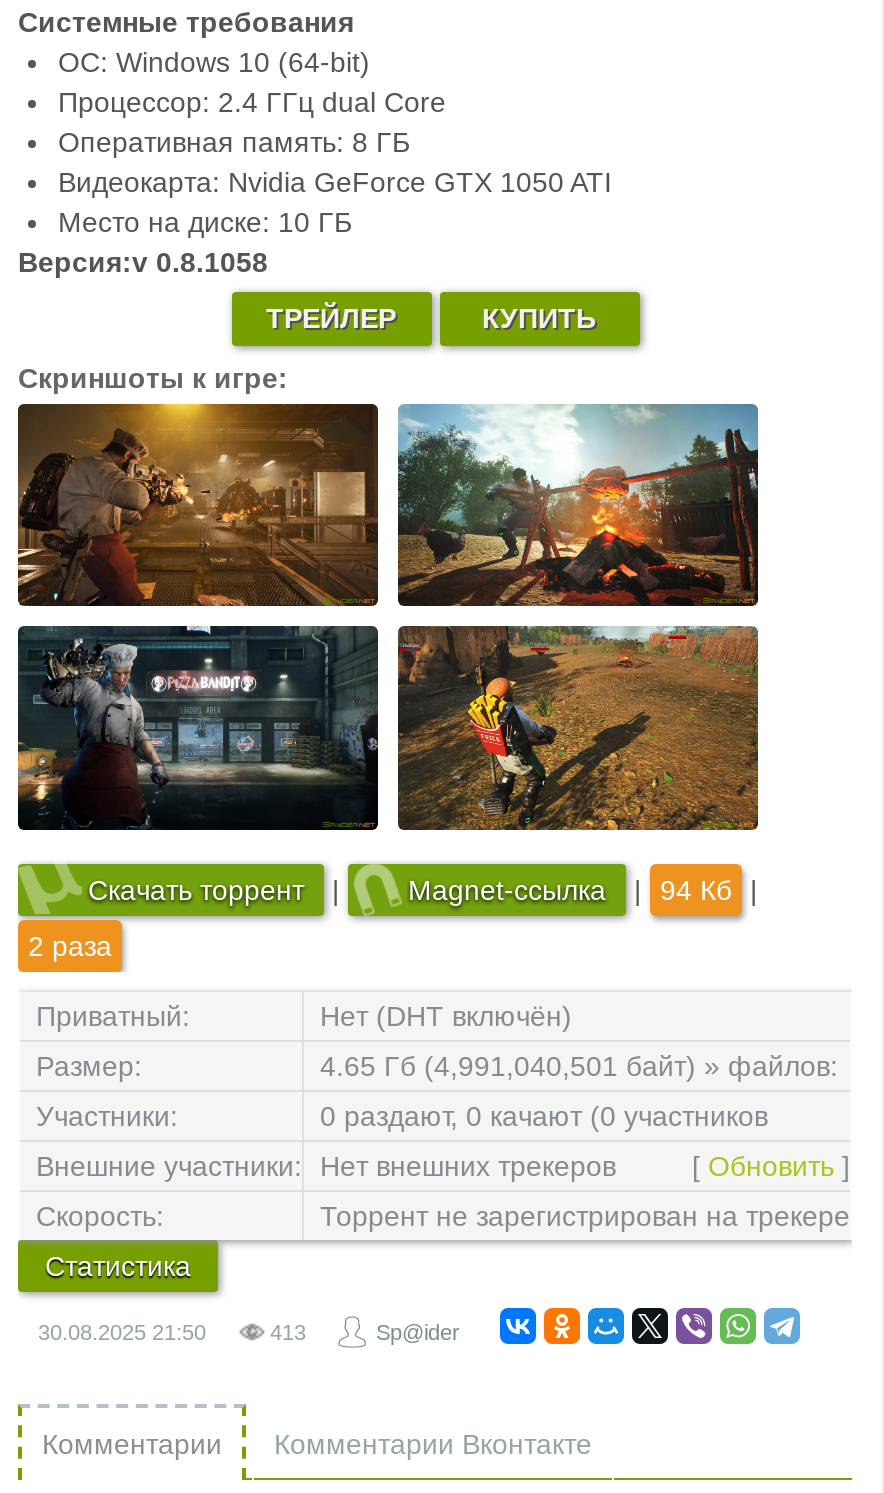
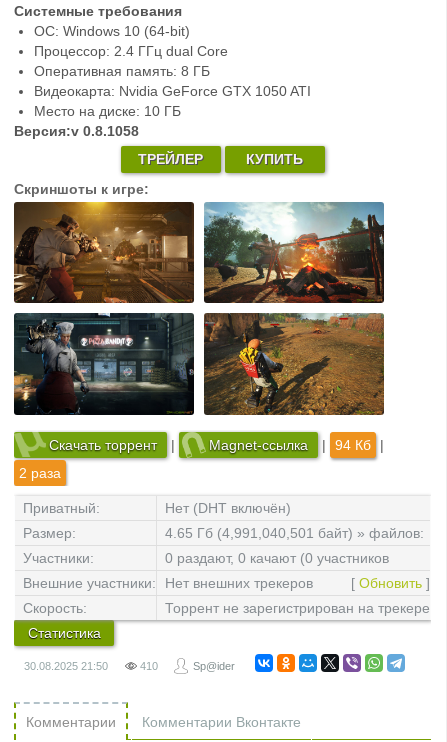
- 413
+ 410
